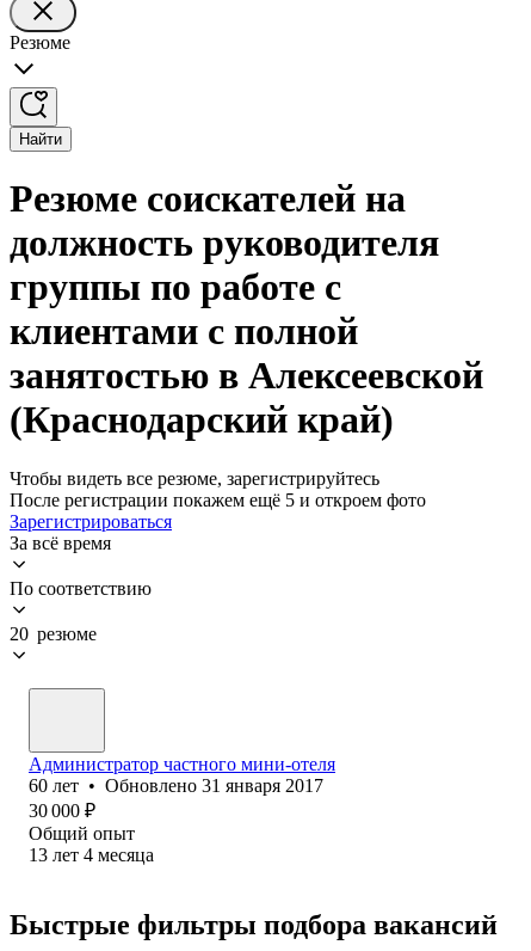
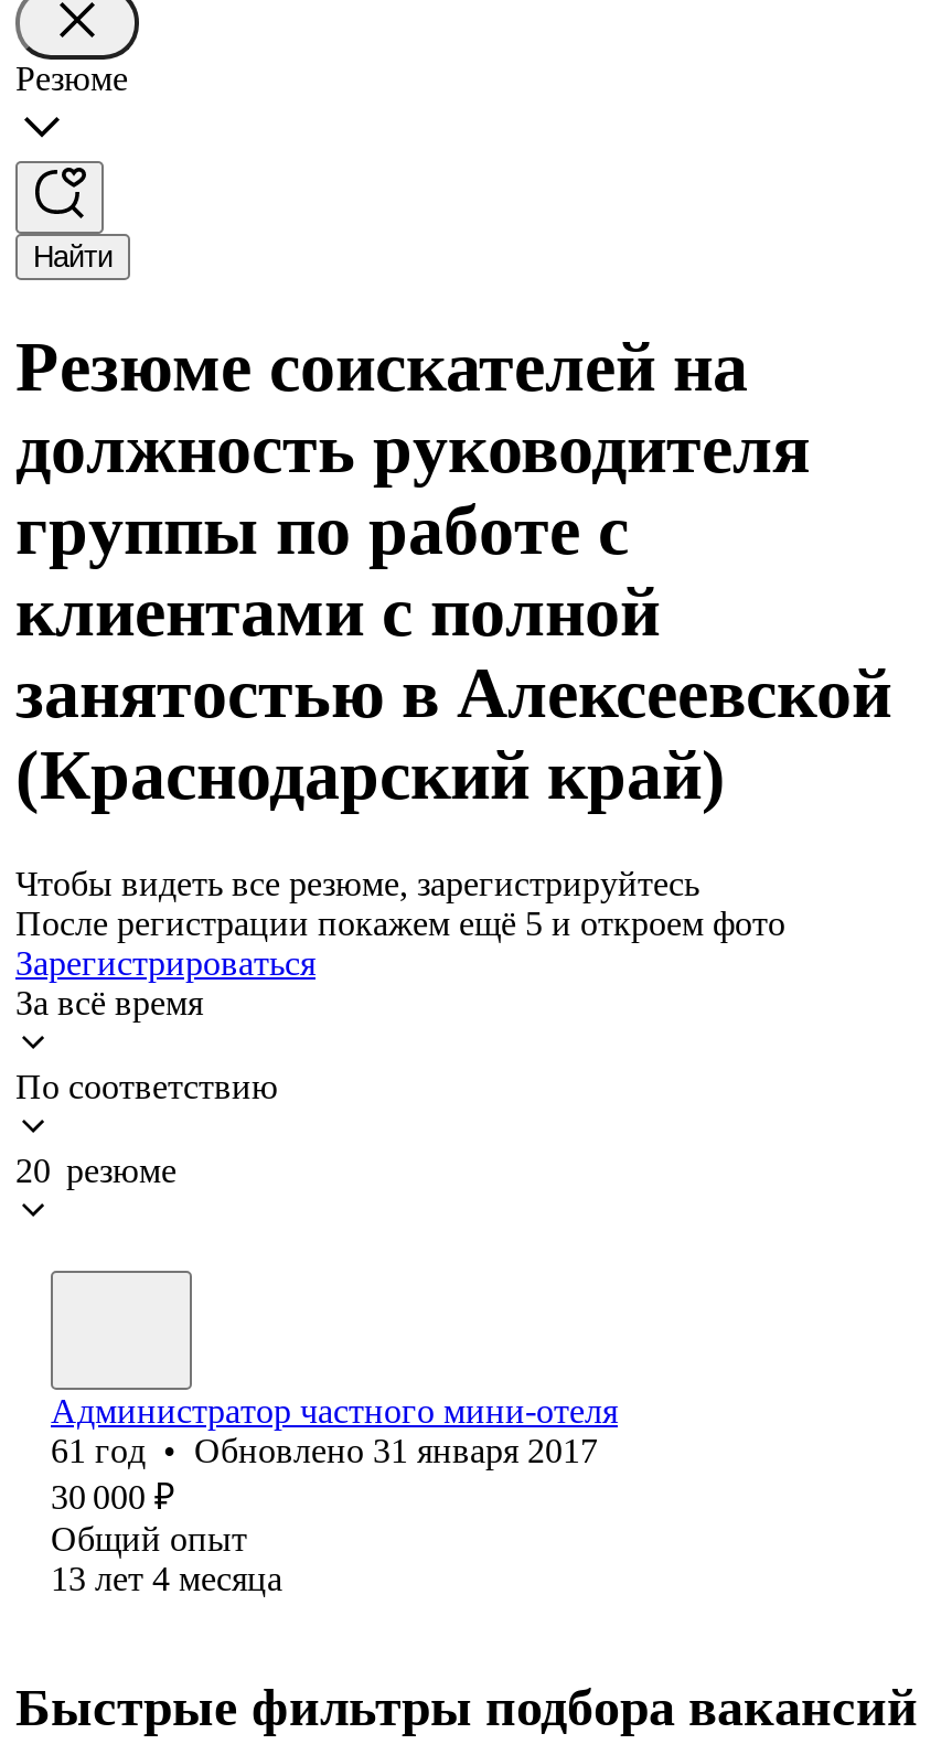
- 60 лет • Обновлено 31 января 2017
+ 61 год • Обновлено 31 января 2017
